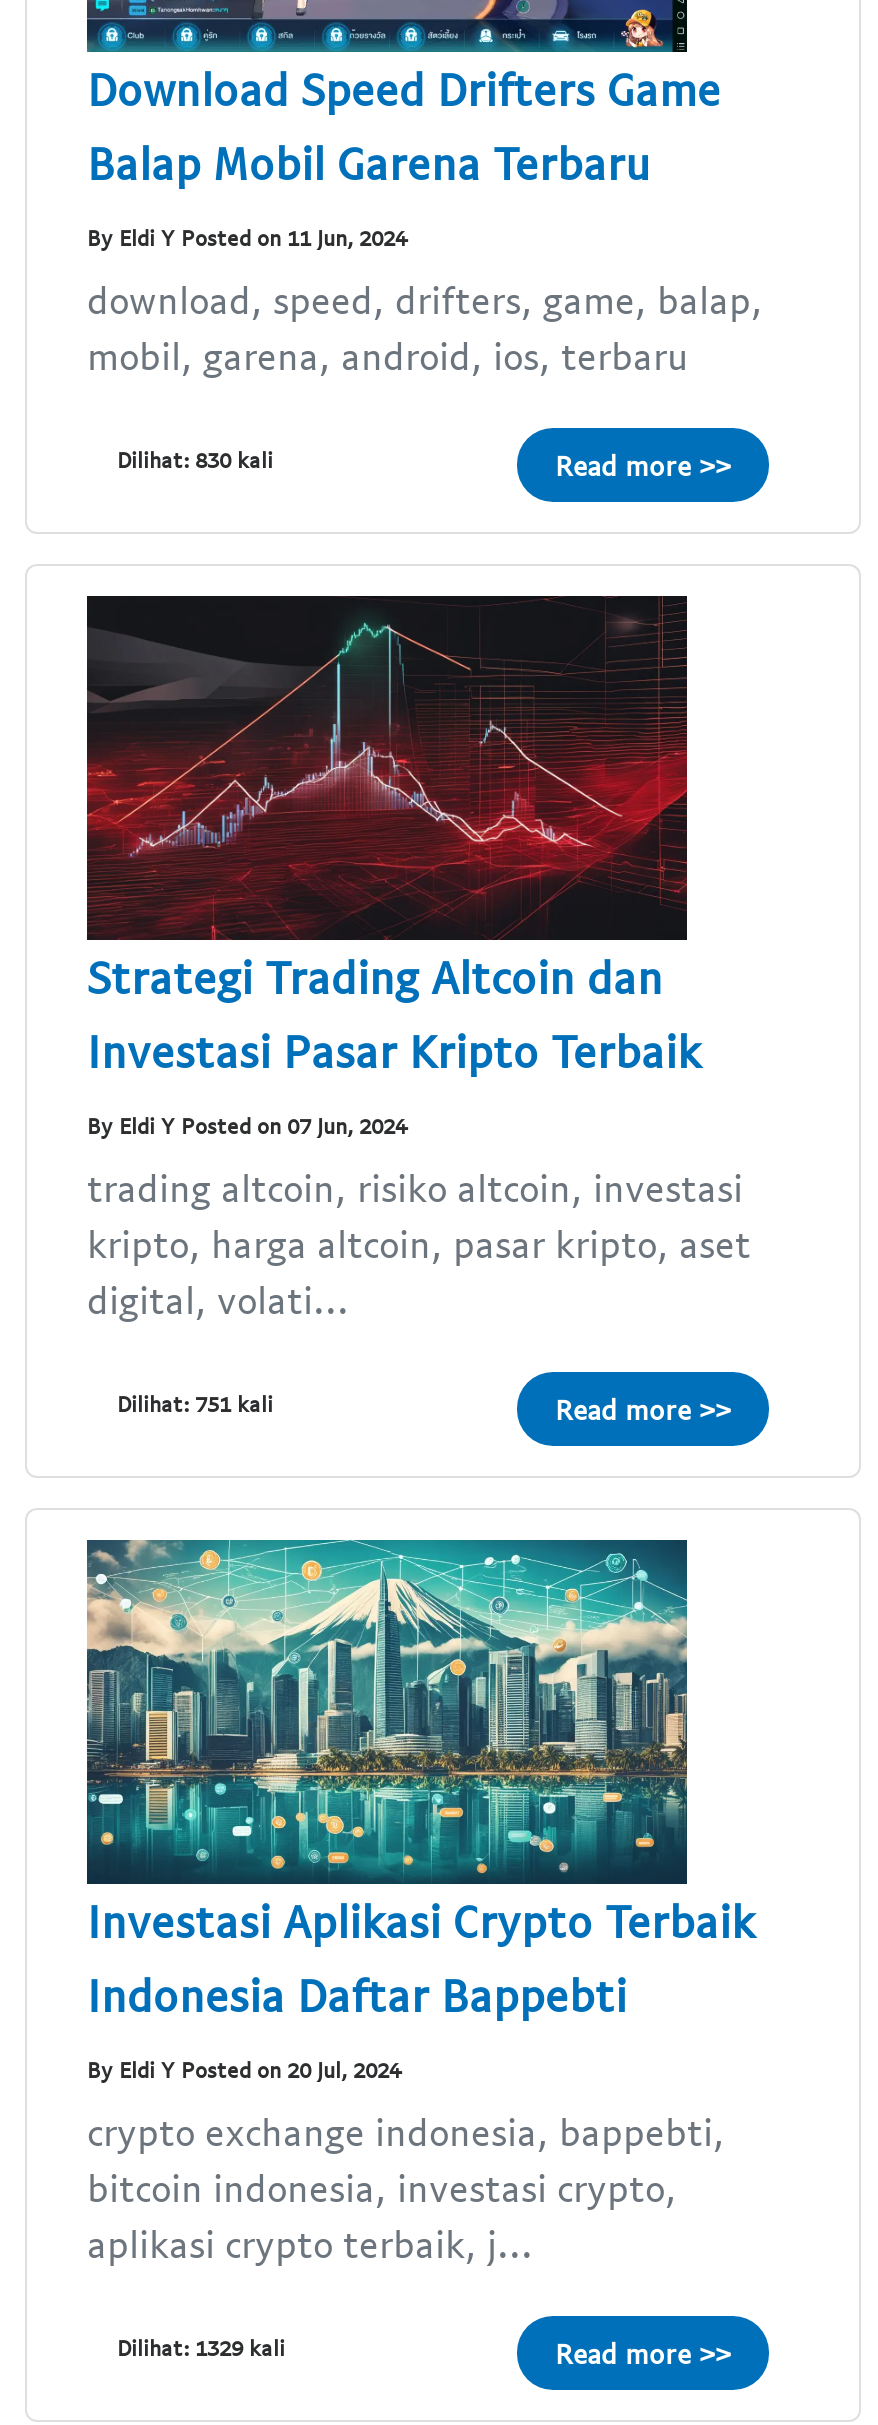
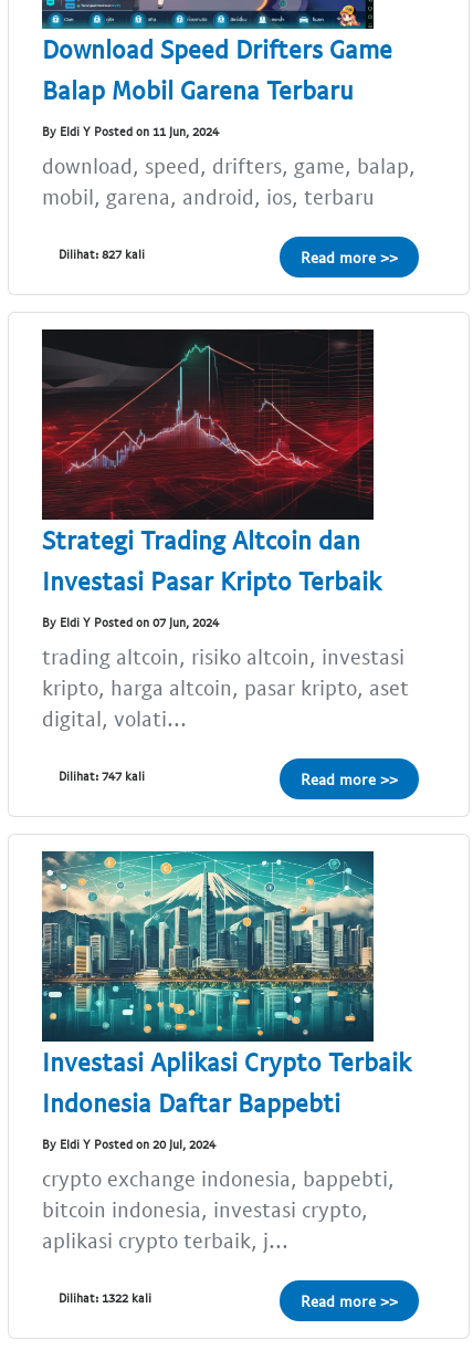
- Dilihat: 830 kali
+ Dilihat: 827 kali

- Dilihat: 751 kali
+ Dilihat: 747 kali

- Dilihat: 1329 kali
+ Dilihat: 1322 kali
